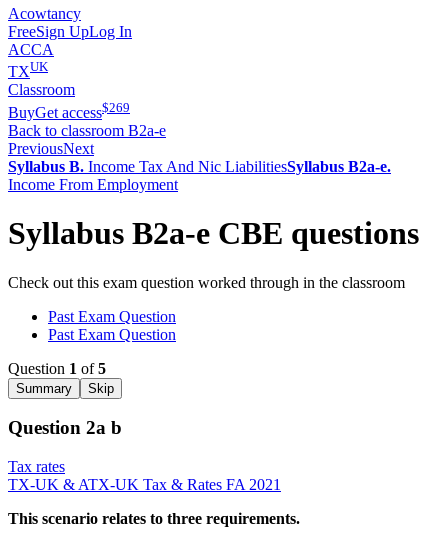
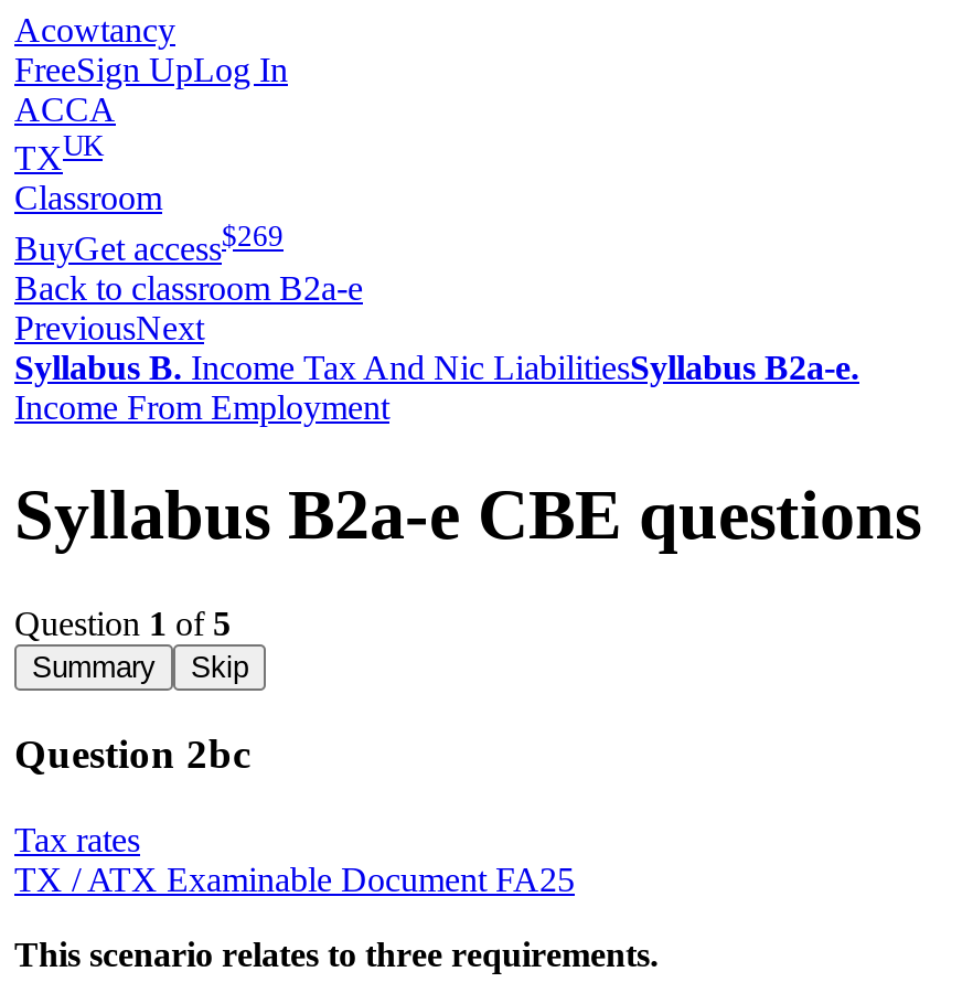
- Check out this exam question worked through in the classroom
- Past Exam Question
- Past Exam Question

- Question 2a b
+ Question 2bc

- TX-UK & ATX-UK Tax & Rates FA 2021
+ TX / ATX Examinable Document FA25
